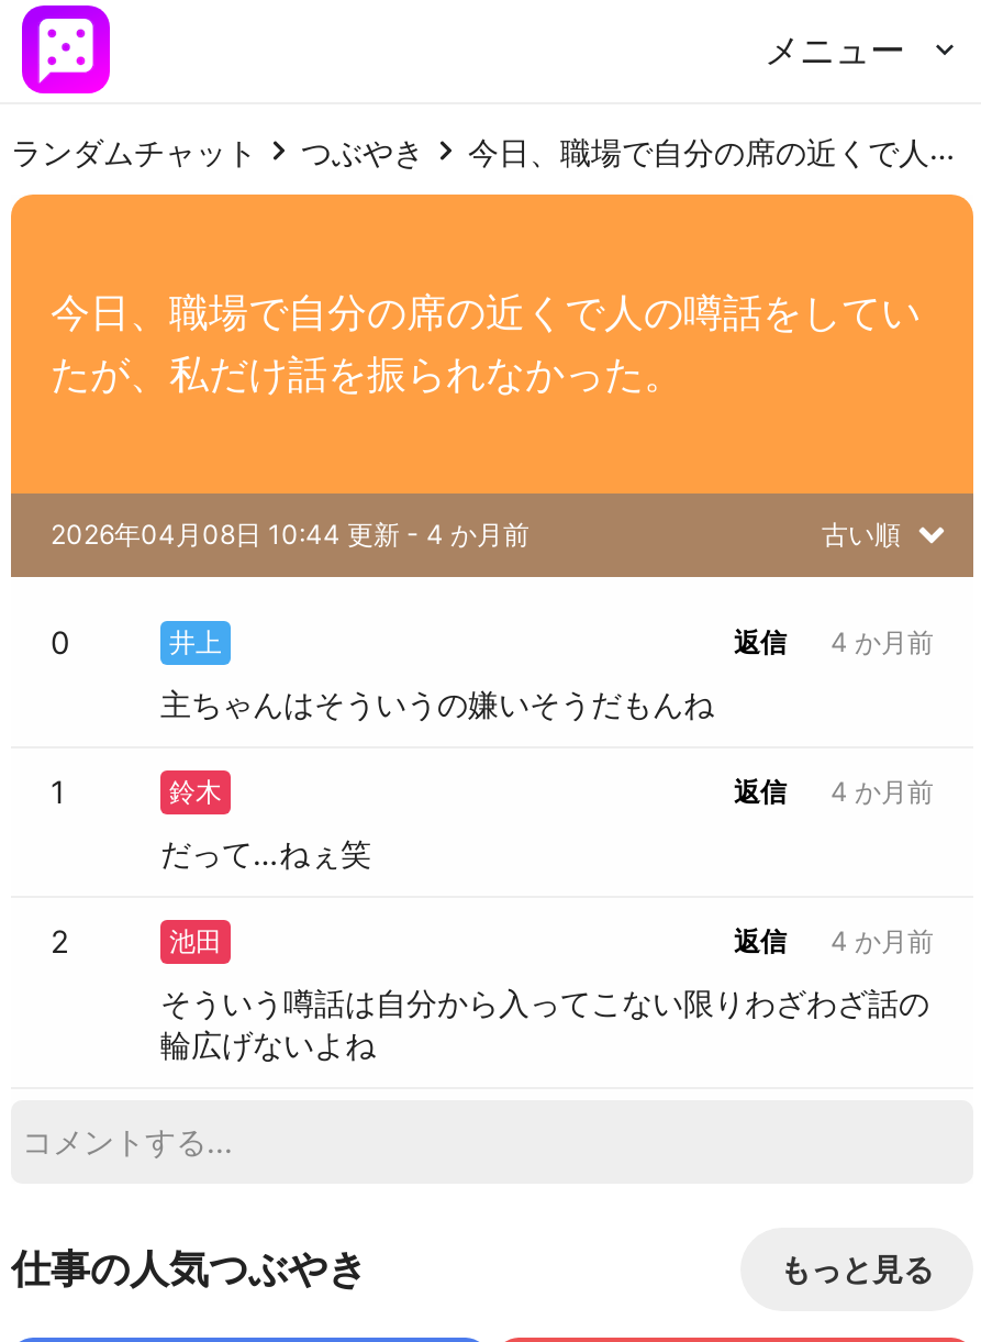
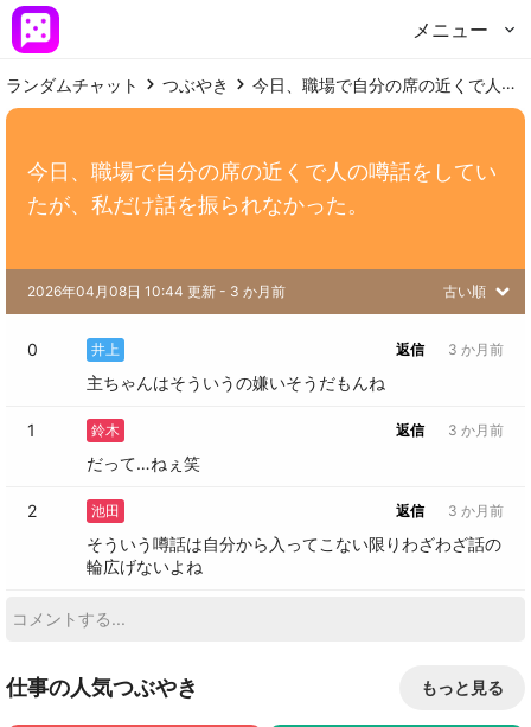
- 2026年04月08日 10:44 更新- 4 か月前
+ 2026年04月08日 10:44 更新- 3 か月前

- 返信 4 か月前
+ 返信 3 か月前

- 返信 4 か月前
+ 返信 3 か月前

- 返信 4 か月前
+ 返信 3 か月前
